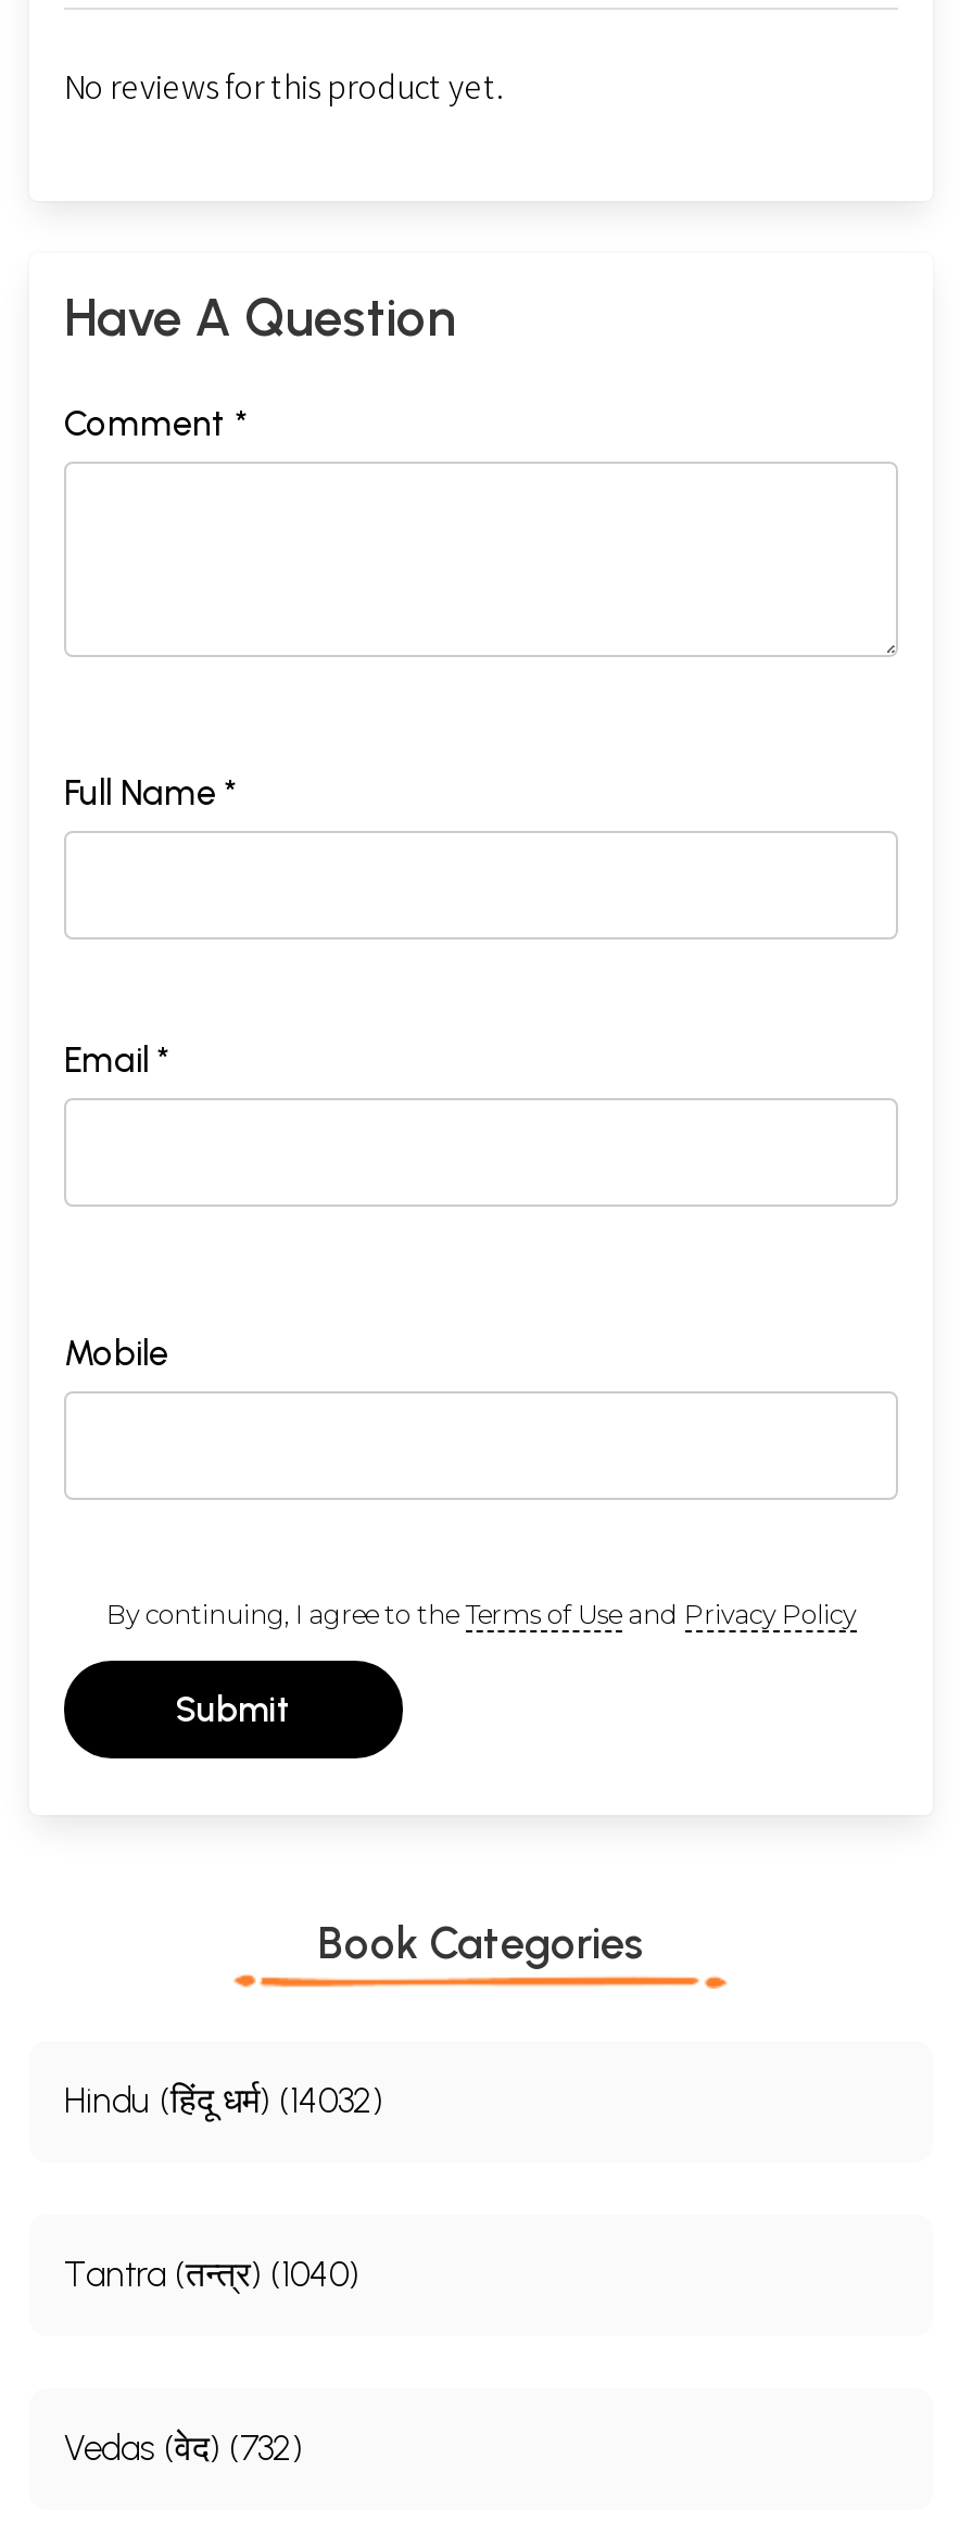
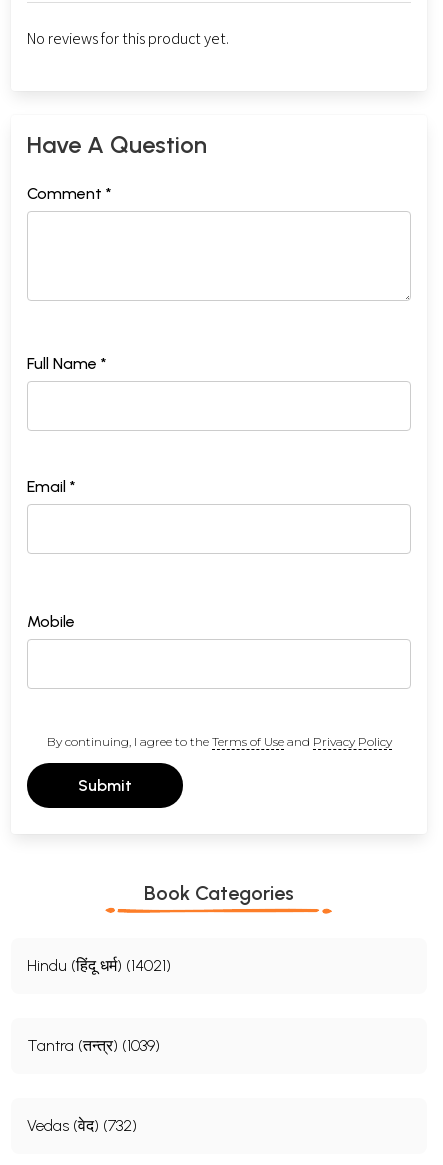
- Hindu (हिंदू धर्म) (14032)
+ Hindu (हिंदू धर्म) (14021)

- Tantra (तन्त्र) (1040)
+ Tantra (तन्त्र) (1039)
